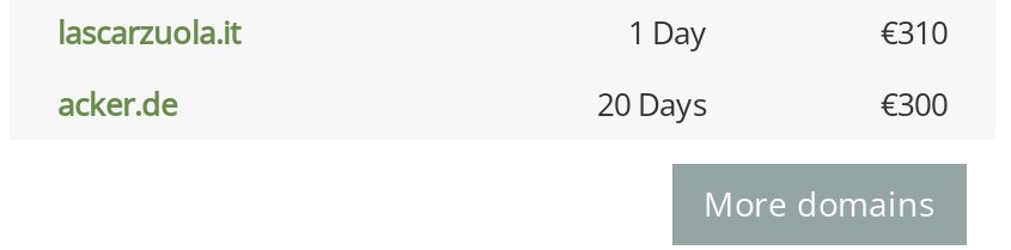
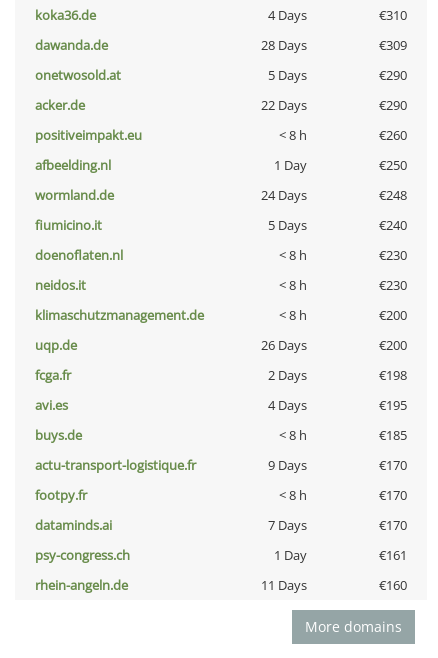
- lascarzuola.it
- 1 Day
+ koka36.de
+ 4 Days

+ dawanda.de
+ 28 Days
+ €309
+ onetwosold.at
+ 5 Days
+ €290

- 20 Days
- €300
+ 22 Days
+ €290
+ positiveimpakt.eu
+ < 8 h
+ €260
+ afbeelding.nl
+ 1 Day
+ €250
+ wormland.de
+ 24 Days
+ €248
+ fiumicino.it
+ 5 Days
+ €240
+ doenoflaten.nl
+ < 8 h
+ €230
+ neidos.it
+ < 8 h
+ €230
+ klimaschutzmanagement.de
+ < 8 h
+ €200
+ uqp.de
+ 26 Days
+ €200
+ fcga.fr
+ 2 Days
+ €198
+ avi.es
+ 4 Days
+ €195
+ buys.de
+ < 8 h
+ €185
+ actu-transport-logistique.fr
+ 9 Days
+ €170
+ footpy.fr
+ < 8 h
+ €170
+ dataminds.ai
+ 7 Days
+ €170
+ psy-congress.ch
+ 1 Day
+ €161
+ rhein-angeln.de
+ 11 Days
+ €160
